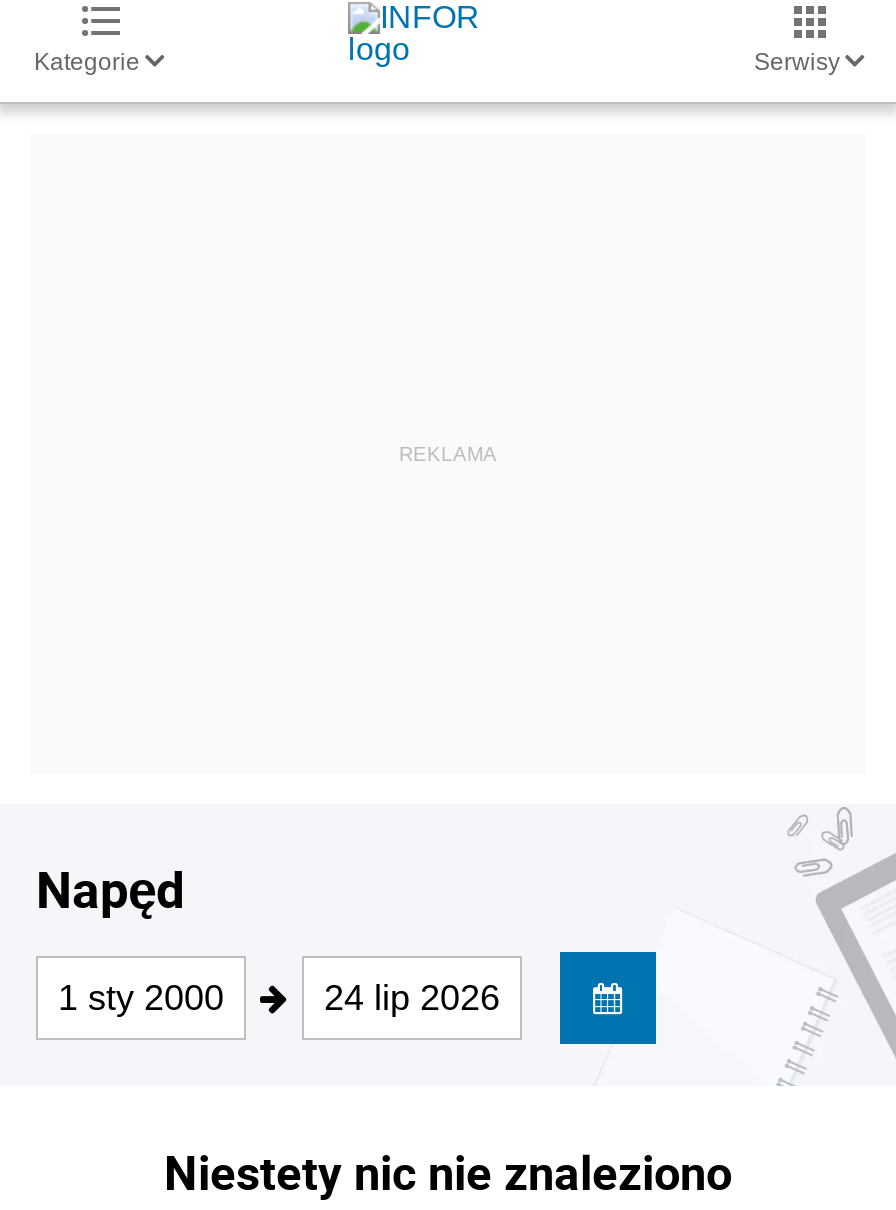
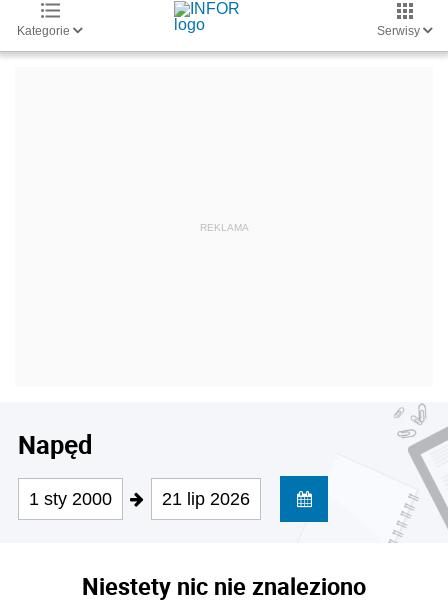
- 24 lip 2026
+ 21 lip 2026
